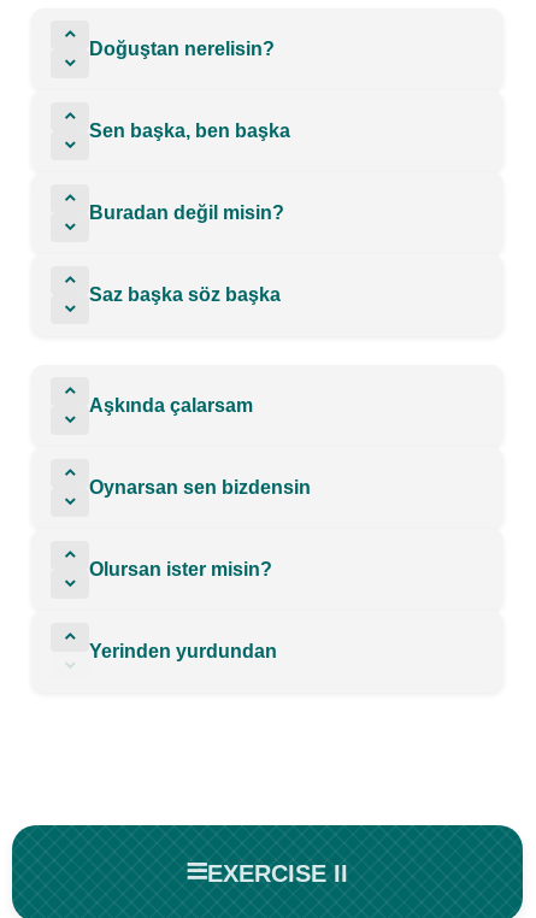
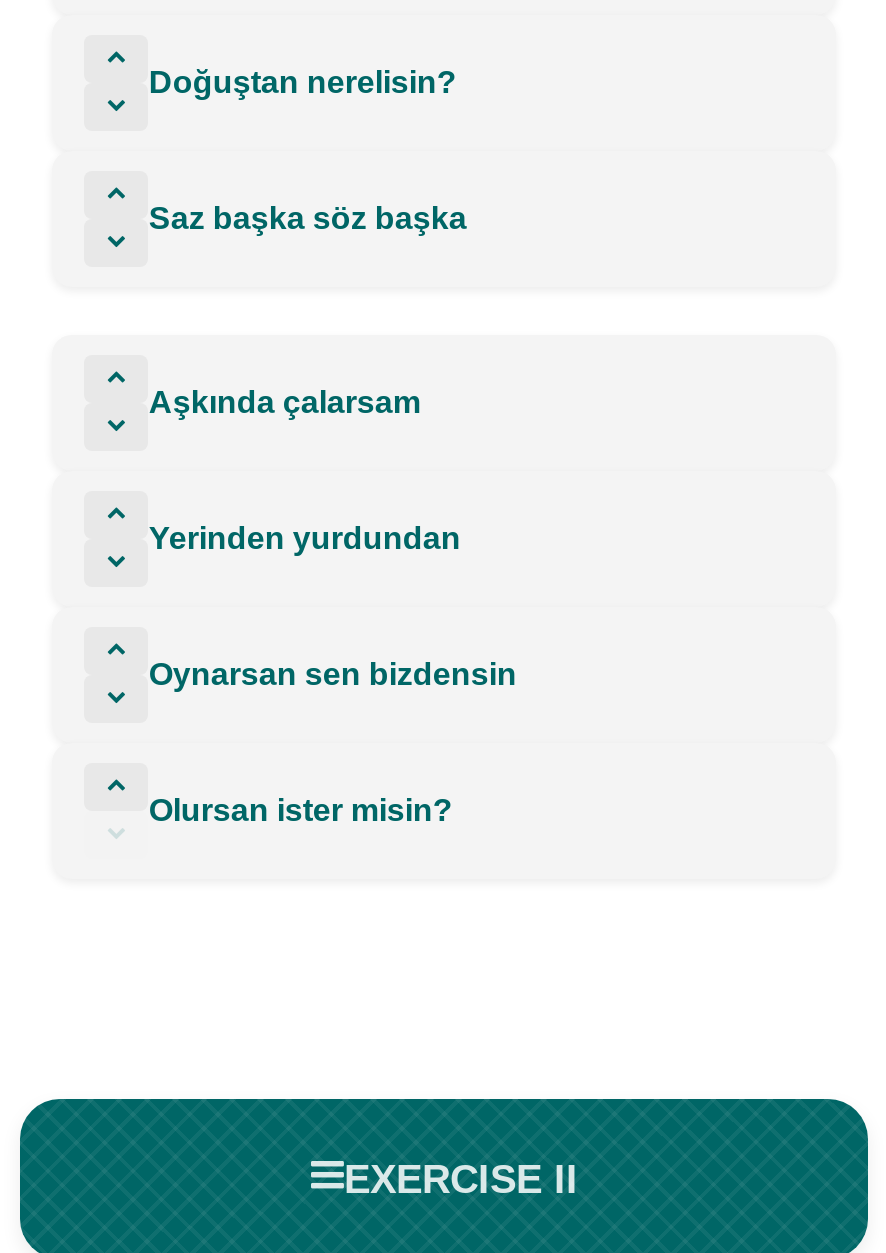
- Sen başka, ben başka

- Buradan değil misin?

moved up: Yerinden yurdundan
